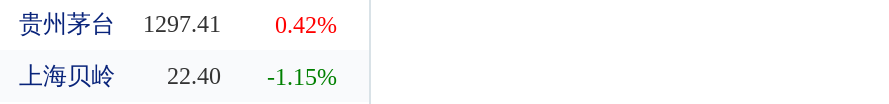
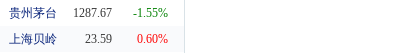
- 1297.41
+ 1287.67

- 0.42%
+ -1.55%

- 22.40
+ 23.59

- -1.15%
+ 0.60%
